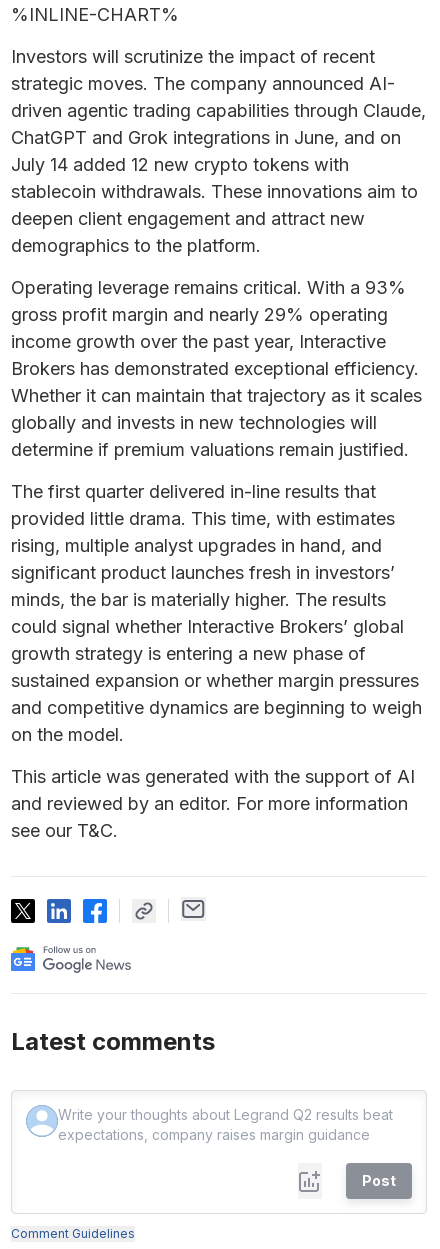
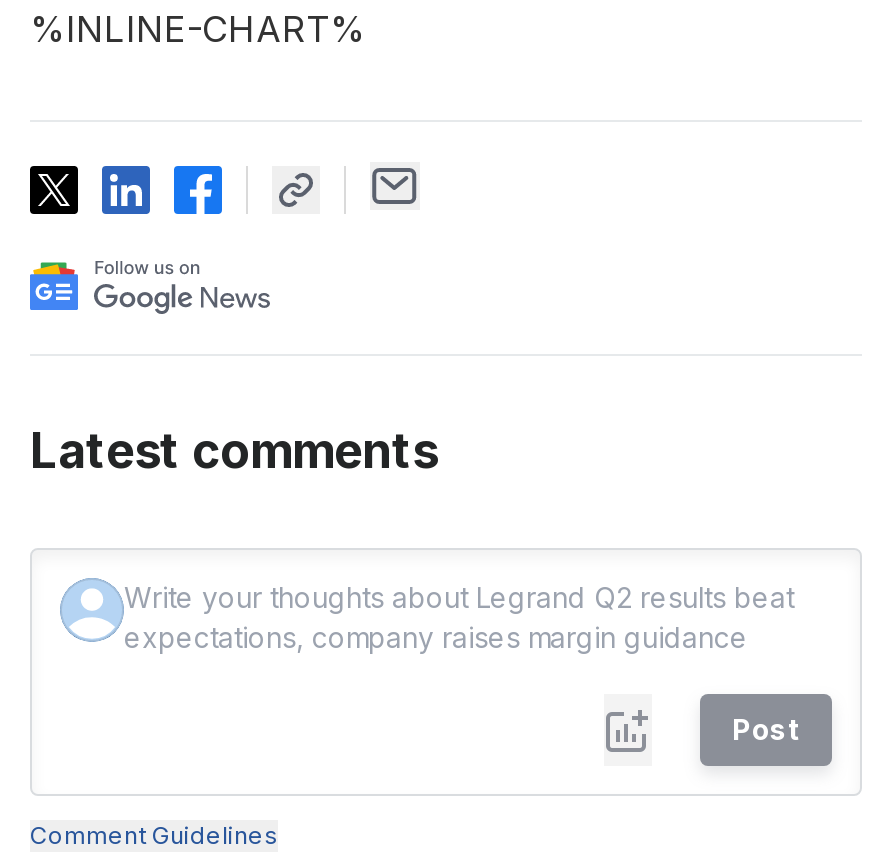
- Investors will scrutinize the impact of recent
- strategic moves. The company announced AI-
- driven agentic trading capabilities through Claude,
- ChatGPT and Grok integrations in June, and on
- July 14 added 12 new crypto tokens with
- stablecoin withdrawals. These innovations aim to
- deepen client engagement and attract new
- demographics to the platform.
- Operating leverage remains critical. With a 93%
- gross profit margin and nearly 29% operating
- income growth over the past year, Interactive
- Brokers has demonstrated exceptional efficiency.
- Whether it can maintain that trajectory as it scales
- globally and invests in new technologies will
- determine if premium valuations remain justified.
- The first quarter delivered in-line results that
- provided little drama. This time, with estimates
- rising, multiple analyst upgrades in hand, and
- significant product launches fresh in investors’
- minds, the bar is materially higher. The results
- could signal whether Interactive Brokers’ global
- growth strategy is entering a new phase of
- sustained expansion or whether margin pressures
- and competitive dynamics are beginning to weigh
- on the model.
- This article was generated with the support of AI
- and reviewed by an editor. For more information
- see our T&C.
